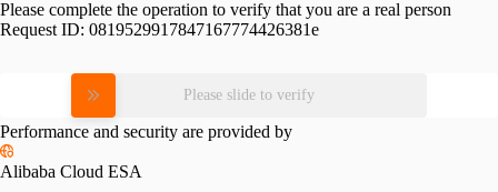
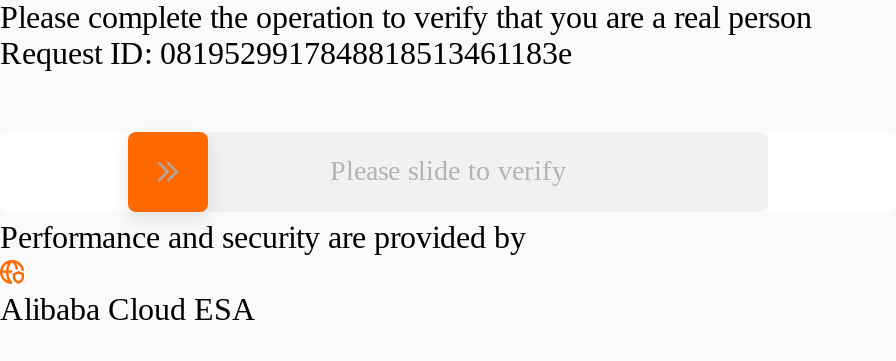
- Request ID: 0819529917847167774426381e
+ Request ID: 0819529917848818513461183e
